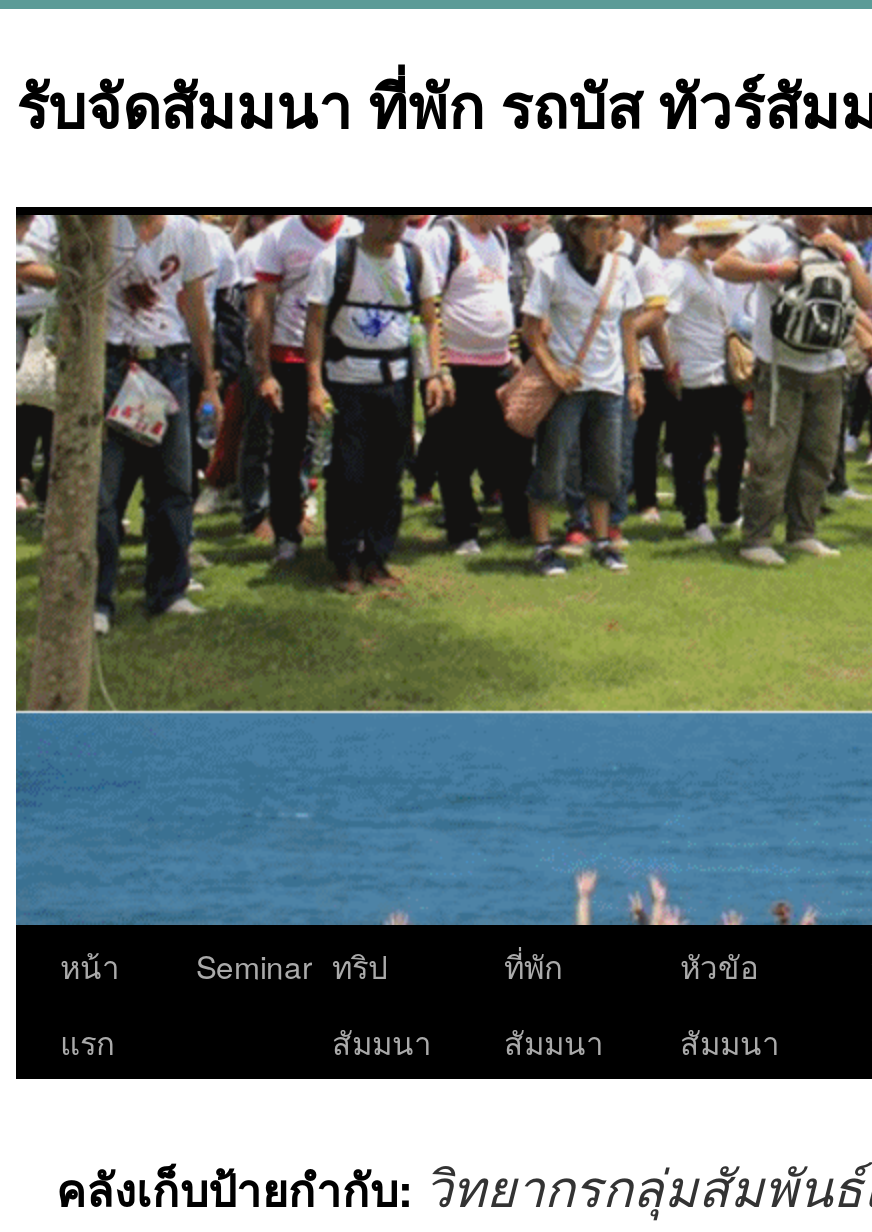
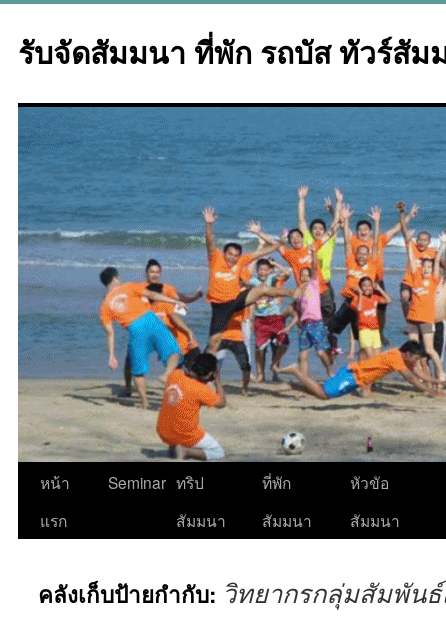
- [image]
+ [image]
